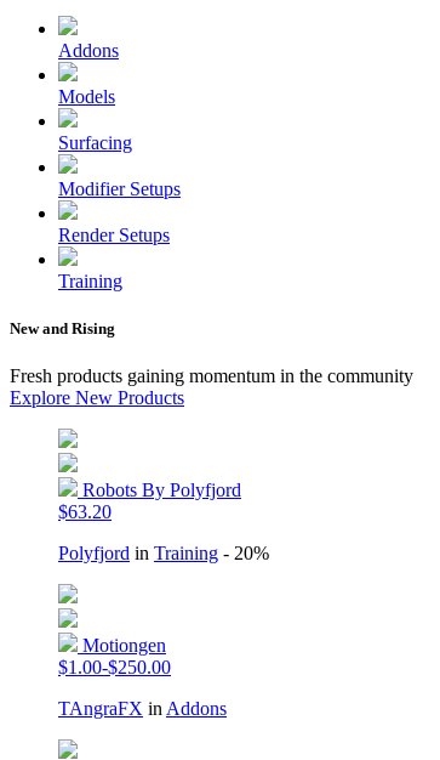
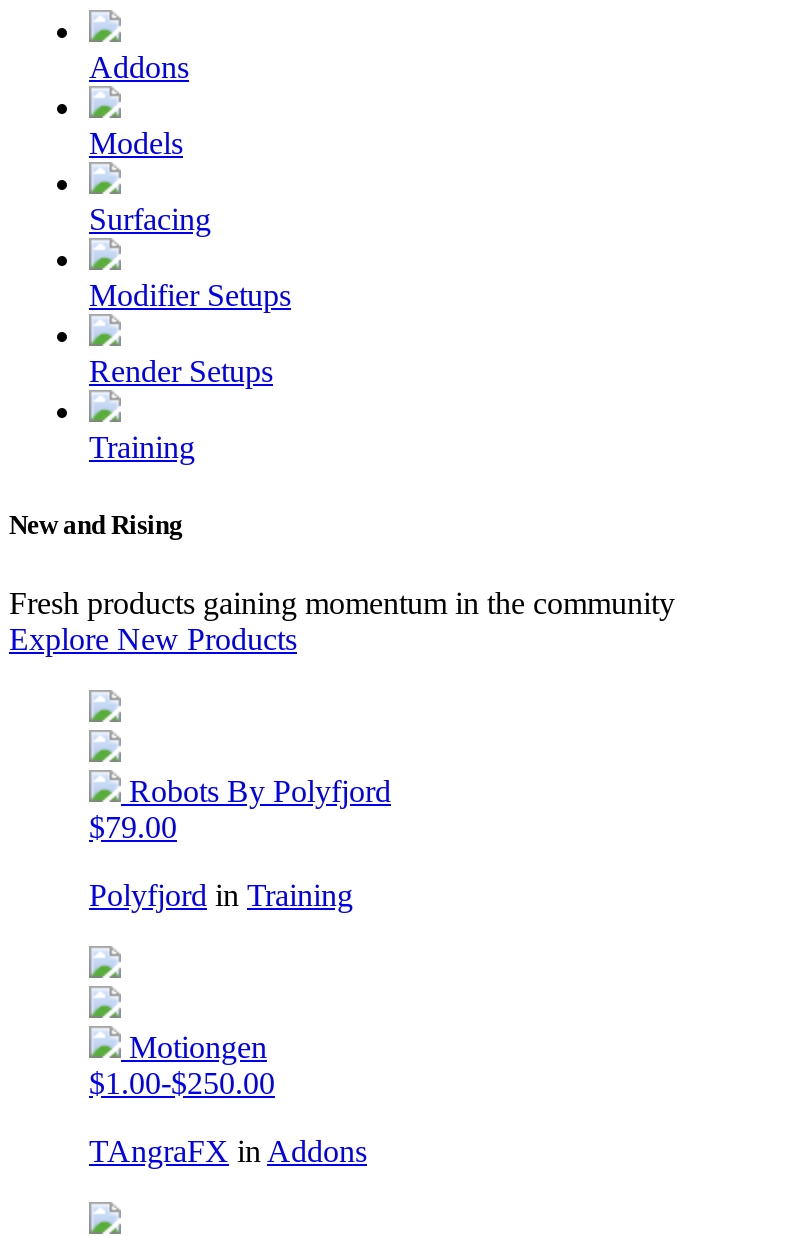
- $63.20
+ $79.00

- Polyfjord in Training - 20%
+ Polyfjord in Training
